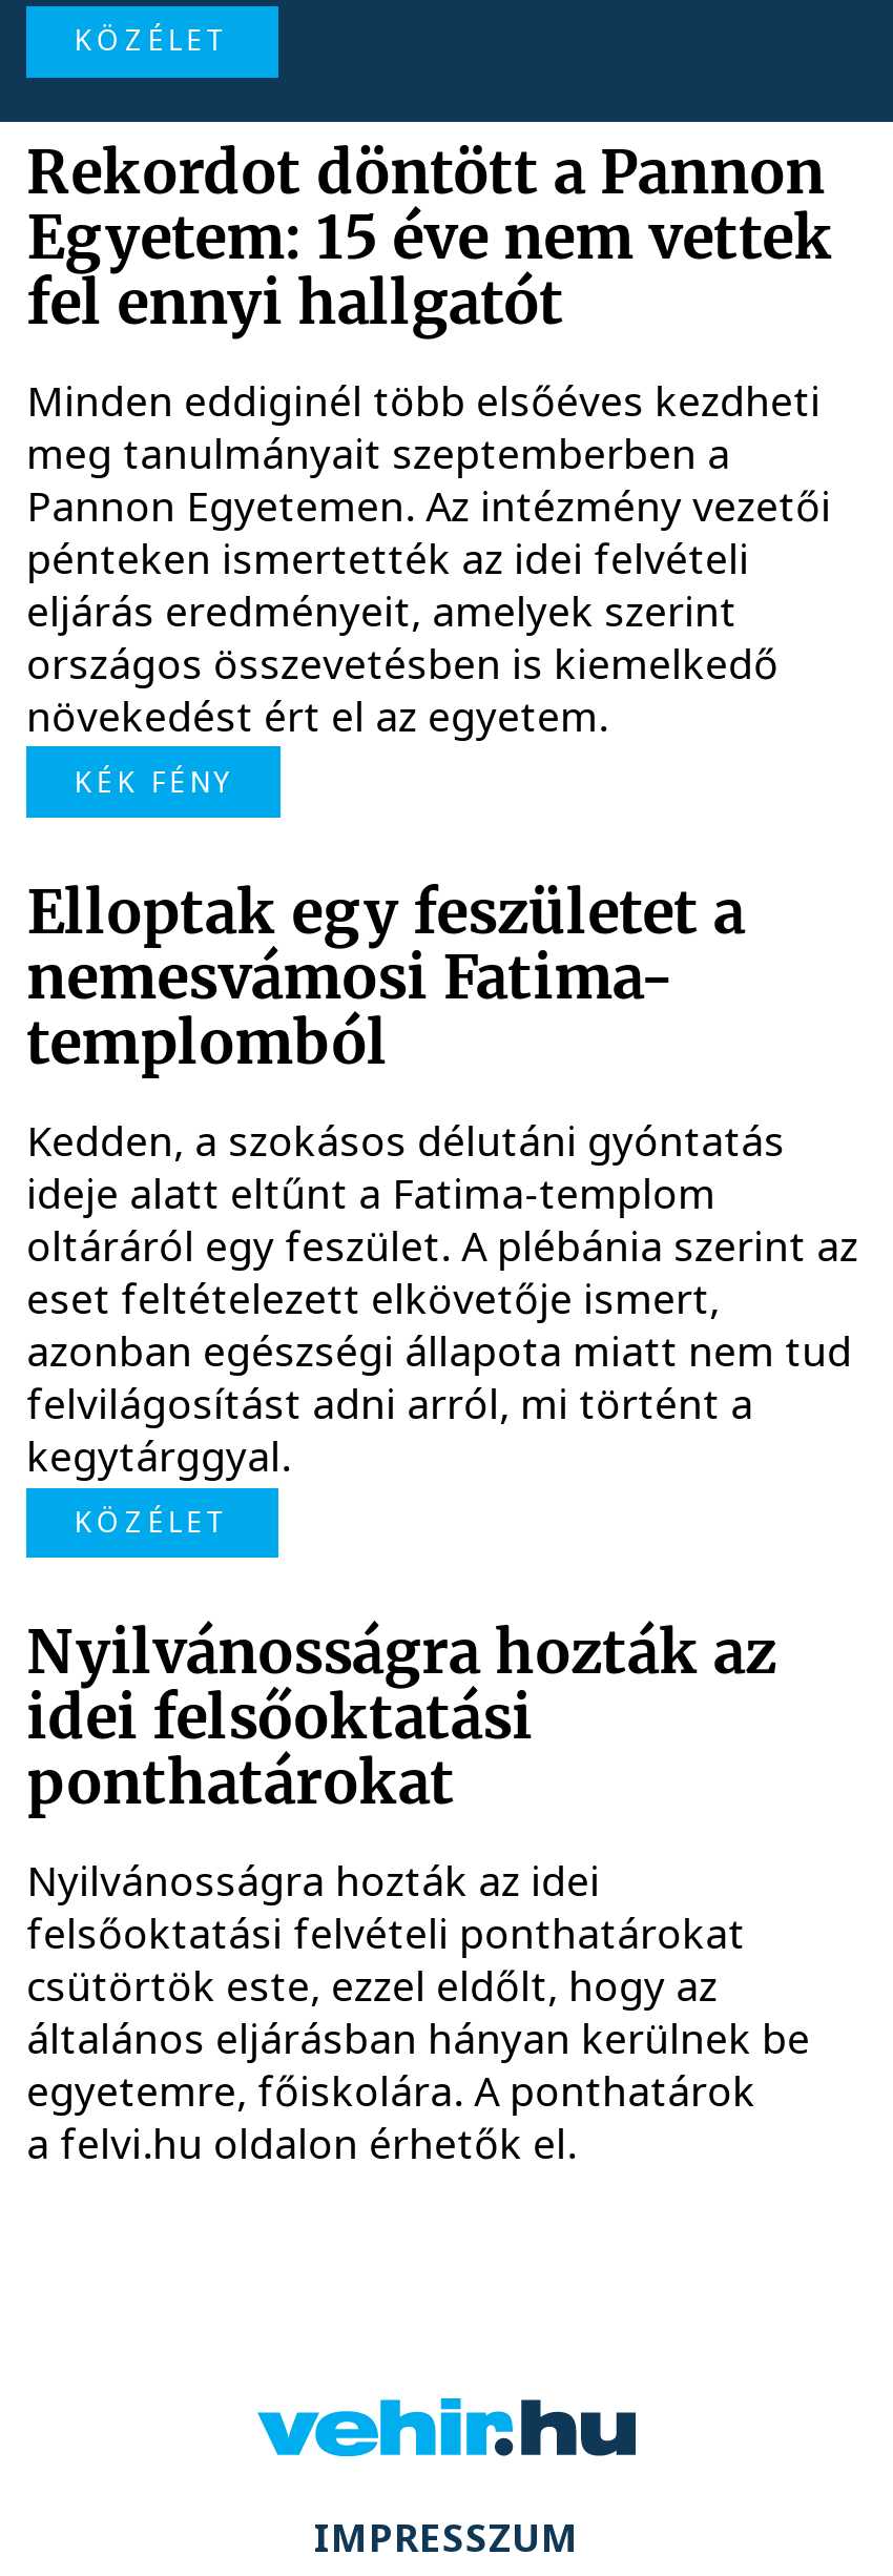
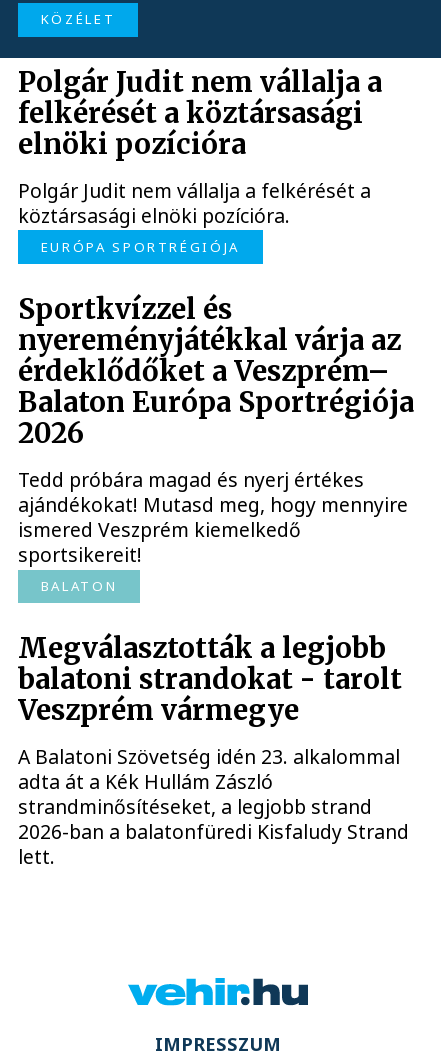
- Rekordot döntött a Pannon
- Egyetem: 15 éve nem vettek
- fel ennyi hallgatót
- Minden eddiginél több elsőéves kezdheti
- meg tanulmányait szeptemberben a
- Pannon Egyetemen. Az intézmény vezetői
- pénteken ismertették az idei felvételi
- eljárás eredményeit, amelyek szerint
- országos összevetésben is kiemelkedő
- növekedést ért el az egyetem.
- KÉK FÉNY
+ Polgár Judit nem vállalja a
+ felkérését a köztársasági
+ elnöki pozícióra
+ Polgár Judit nem vállalja a felkérését a
+ köztársasági elnöki pozícióra.
+ EURÓPA SPORTRÉGIÓJA

- Elloptak egy feszületet a
- nemesvámosi Fatima-
- templomból
- Kedden, a szokásos délutáni gyóntatás
- ideje alatt eltűnt a Fatima-templom
- oltáráról egy feszület. A plébánia szerint az
- eset feltételezett elkövetője ismert,
- azonban egészségi állapota miatt nem tud
- felvilágosítást adni arról, mi történt a
- kegytárggyal.
- KÖZÉLET
+ Sportkvízzel és
+ nyereményjátékkal várja az
+ érdeklődőket a Veszprém–
+ Balaton Európa Sportrégiója
+ 2026
+ Tedd próbára magad és nyerj értékes
+ ajándékokat! Mutasd meg, hogy mennyire
+ ismered Veszprém kiemelkedő
+ sportsikereit!
+ BALATON

- Nyilvánosságra hozták az
- idei felsőoktatási
- ponthatárokat
- Nyilvánosságra hozták az idei
- felsőoktatási felvételi ponthatárokat
- csütörtök este, ezzel eldőlt, hogy az
- általános eljárásban hányan kerülnek be
- egyetemre, főiskolára. A ponthatárok
- a felvi.hu oldalon érhetők el.
+ Megválasztották a legjobb
+ balatoni strandokat - tarolt
+ Veszprém vármegye
+ A Balatoni Szövetség idén 23. alkalommal
+ adta át a Kék Hullám Zászló
+ strandminősítéseket, a legjobb strand
+ 2026-ban a balatonfüredi Kisfaludy Strand
+ lett.
